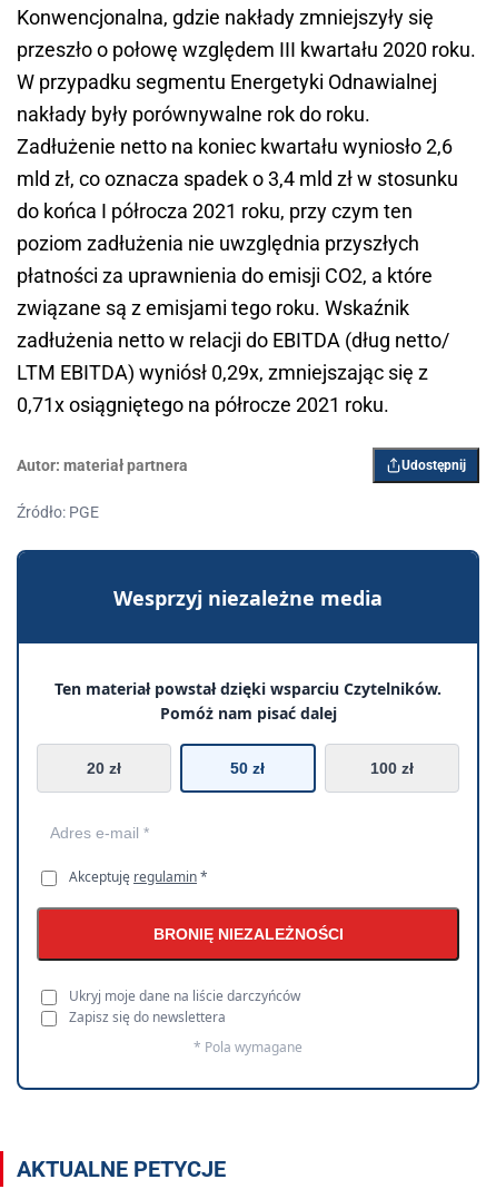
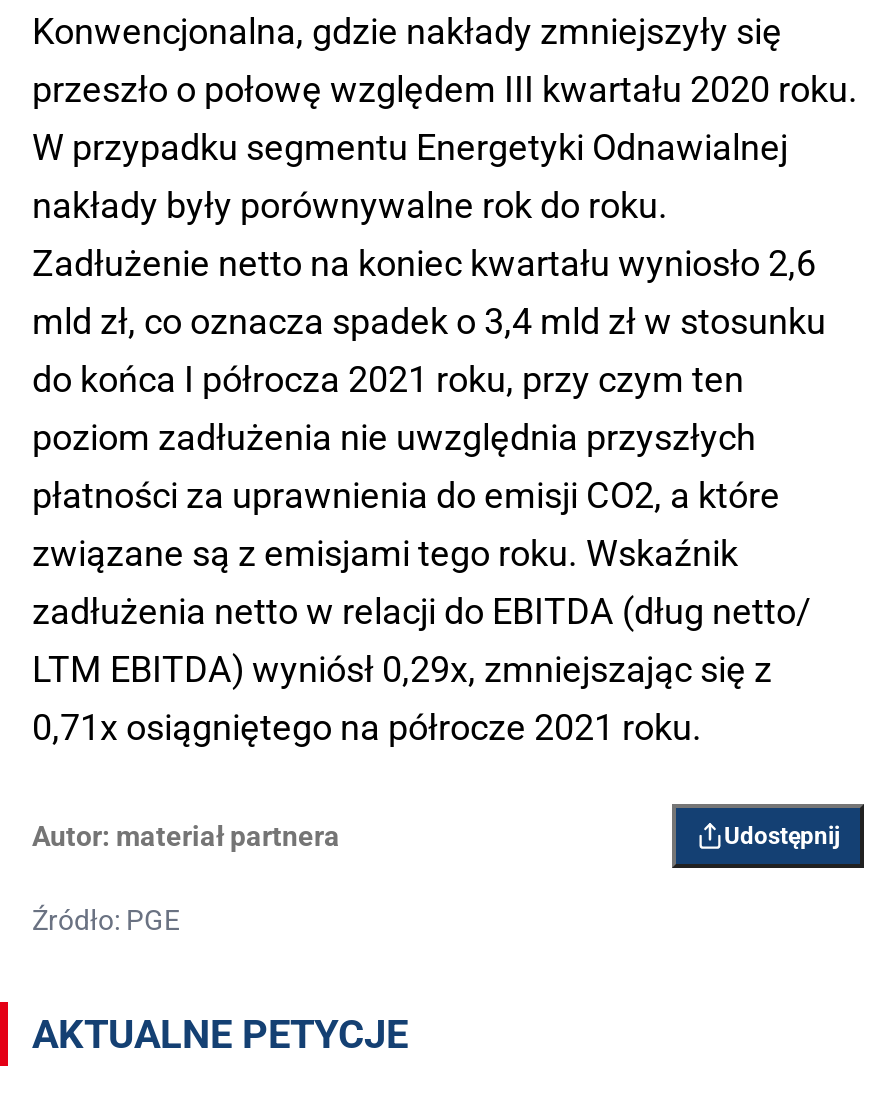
- [image]
- Wesprzyj niezależne media
- Ten materiał powstał dzięki wsparciu Czytelników.
- Pomóż nam pisać dalej
- 20 zł
- 50 zł
- 100 zł

- Akceptuję regulamin *
- BRONIĘ NIEZALEŻNOŚCI
- Ukryj moje dane na liście darczyńców
- Zapisz się do newslettera
- * Pola wymagane
